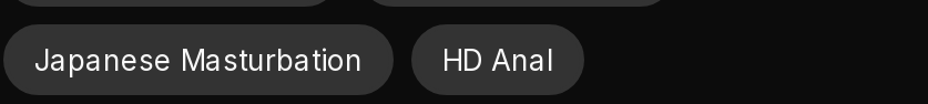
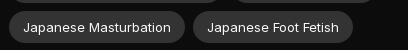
- HD Anal
+ Japanese Foot Fetish
